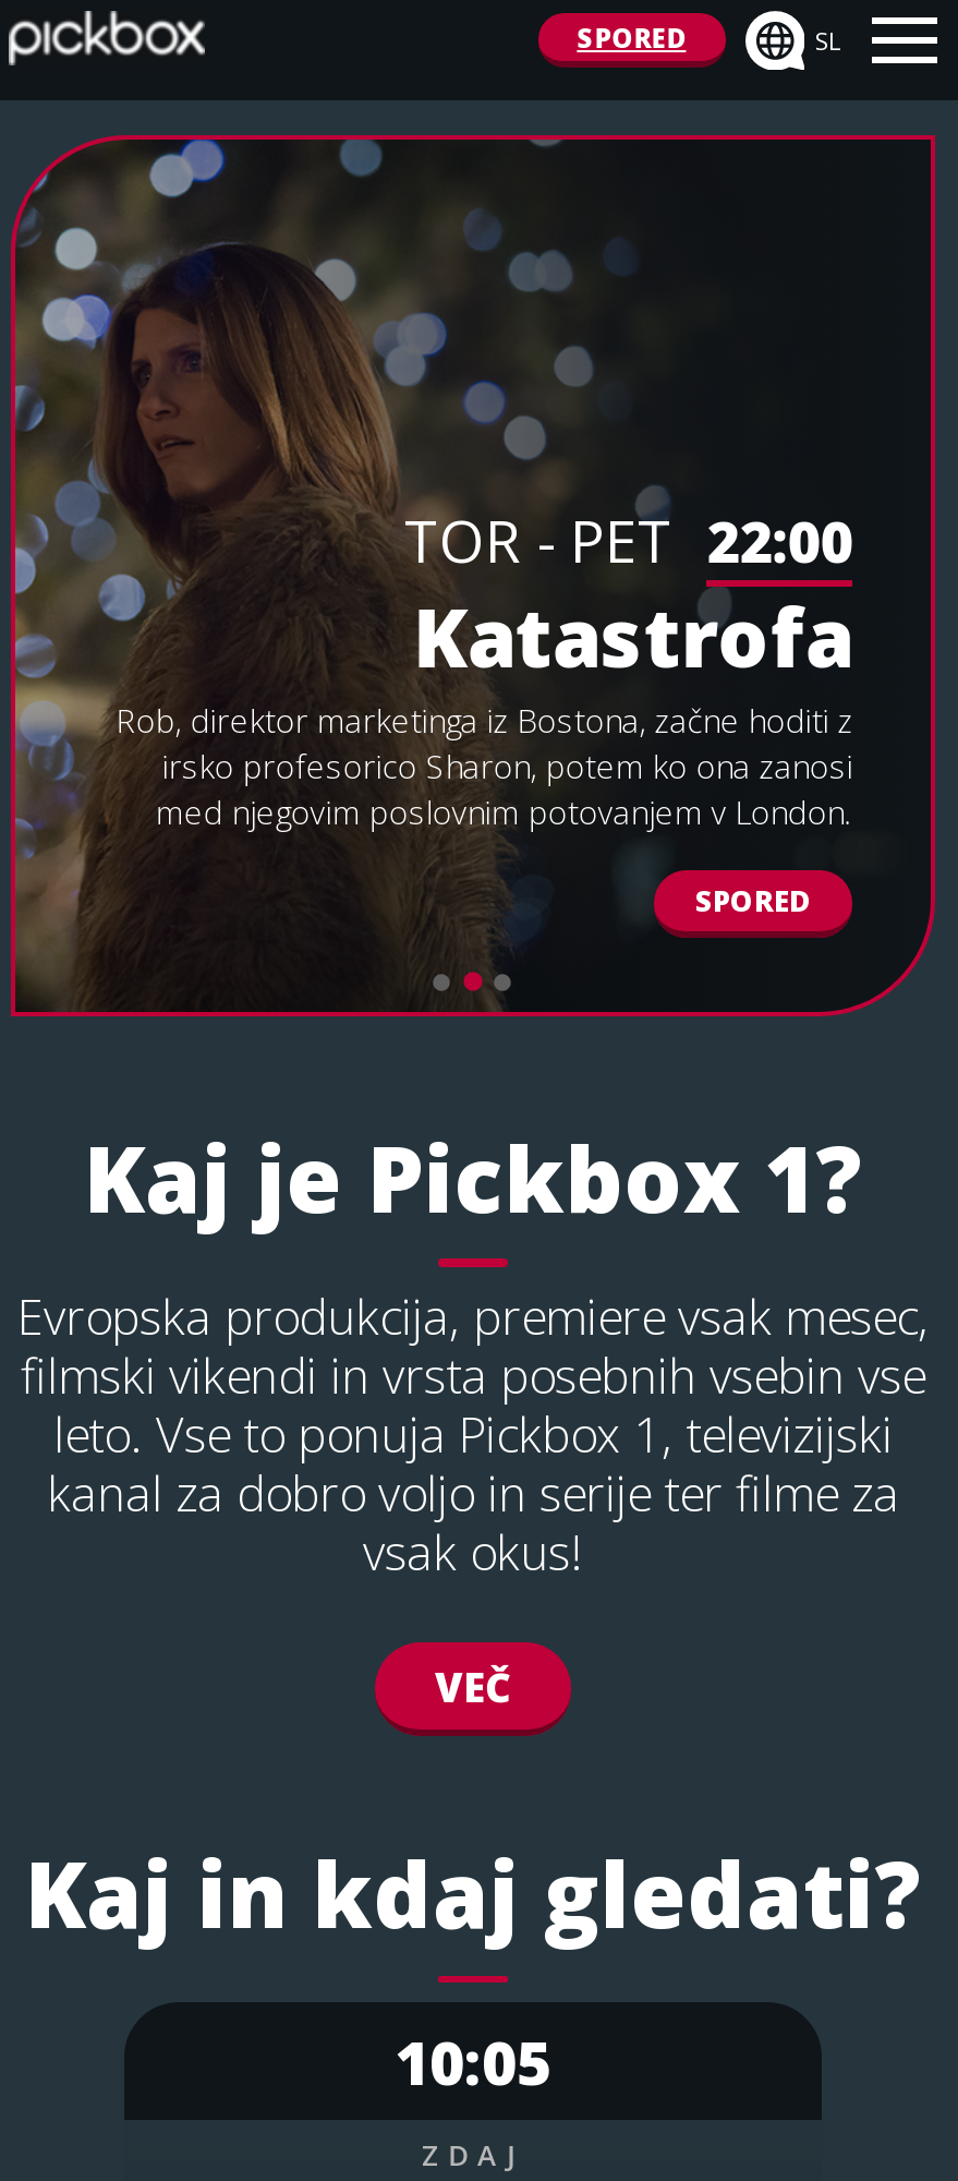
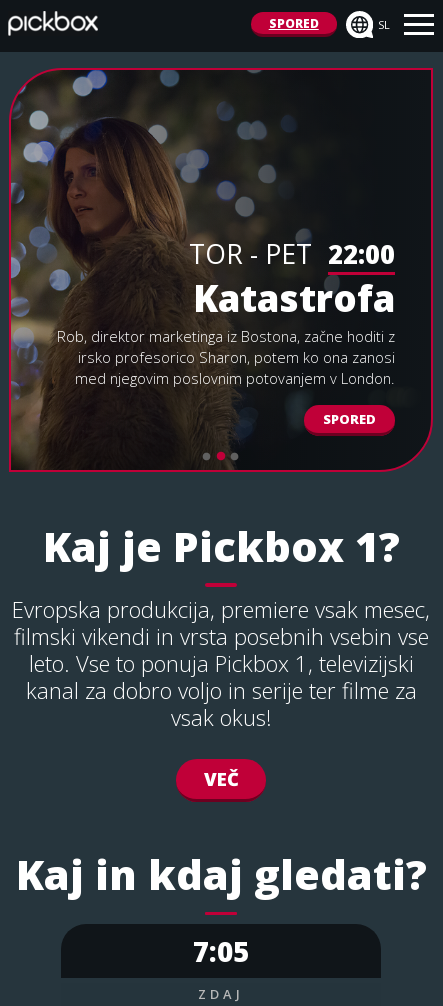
- 10:05
+ 7:05
